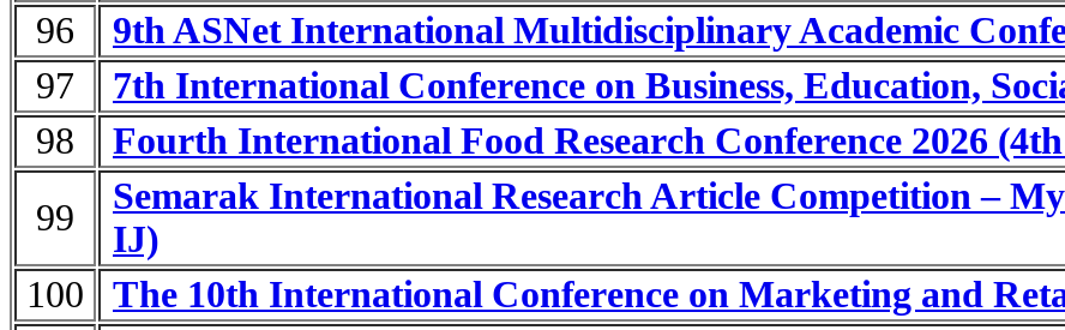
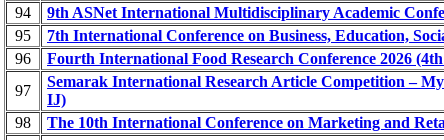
- 96
+ 94

- 97
+ 95

- 98
+ 96

- 99
+ 97

- 100
+ 98
